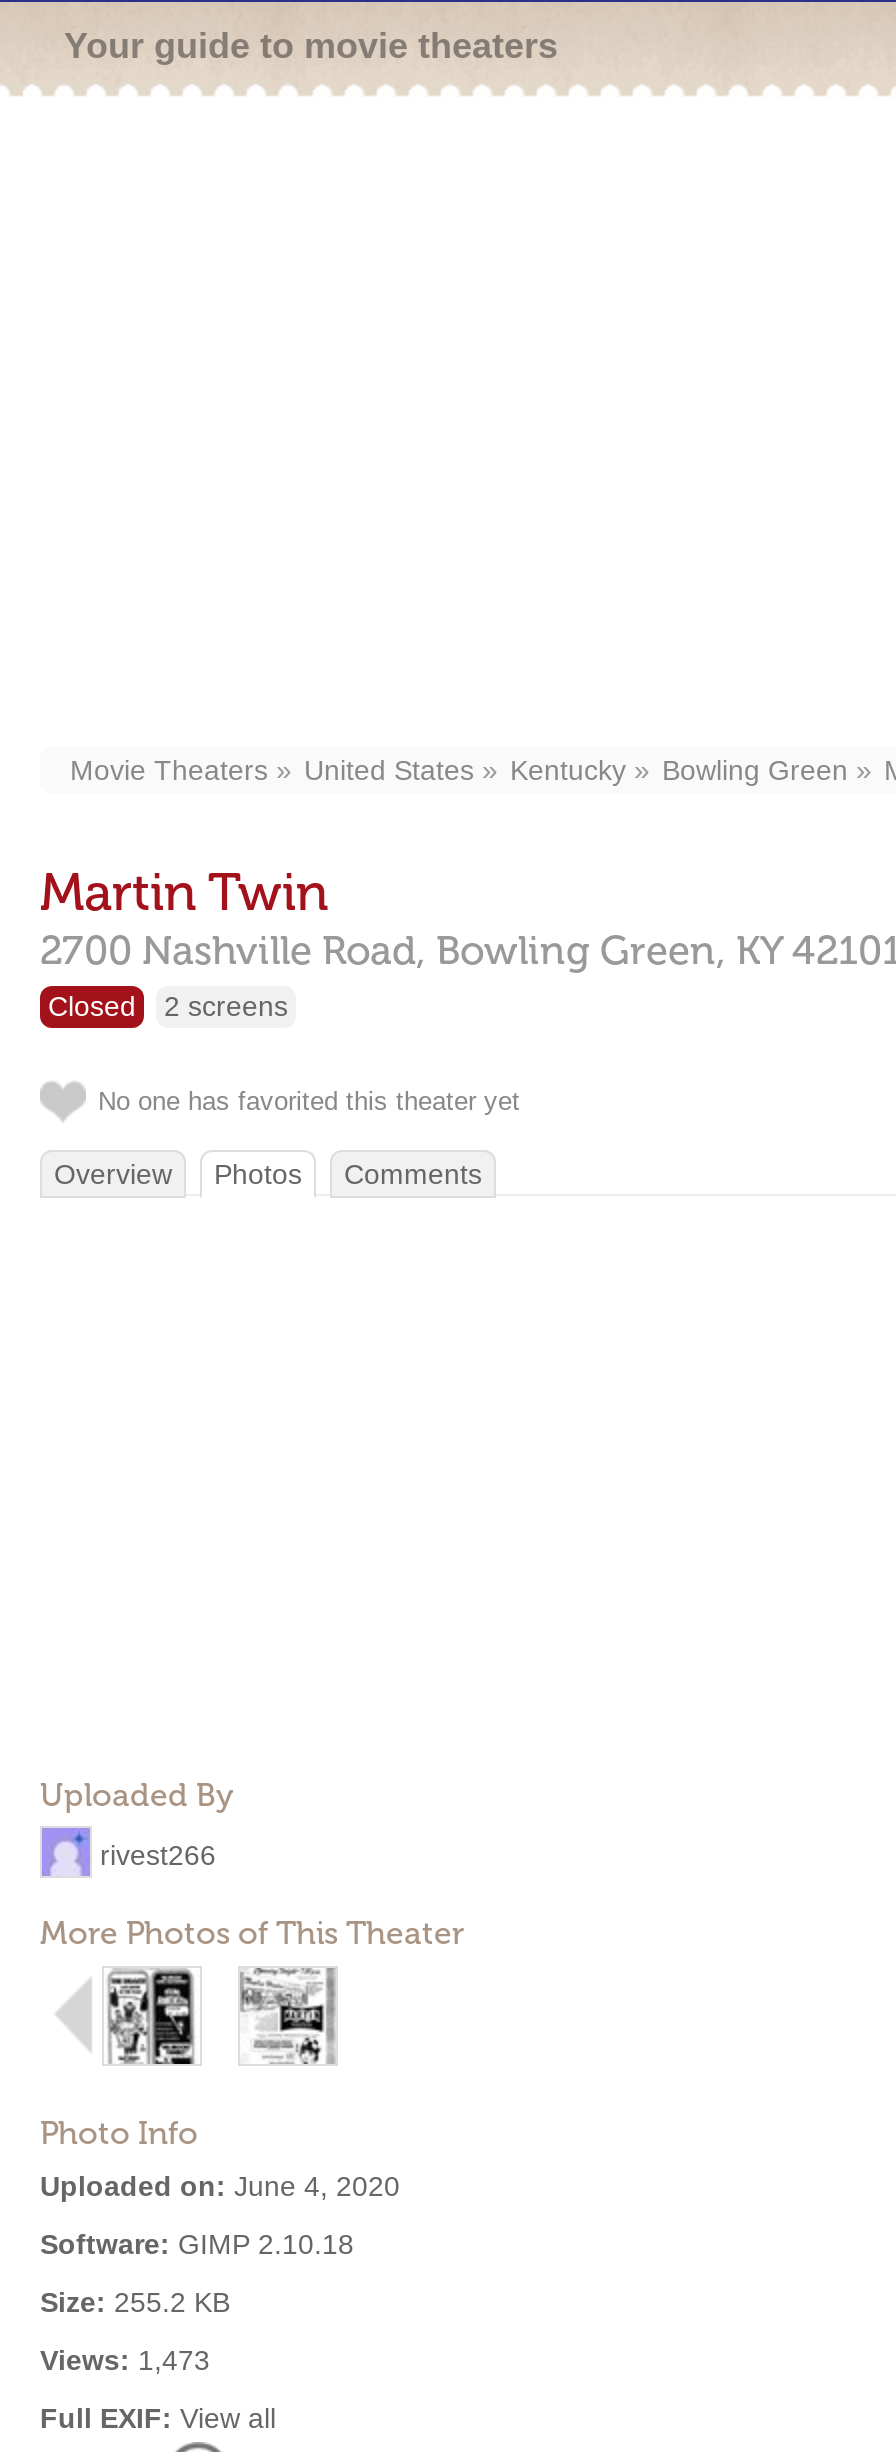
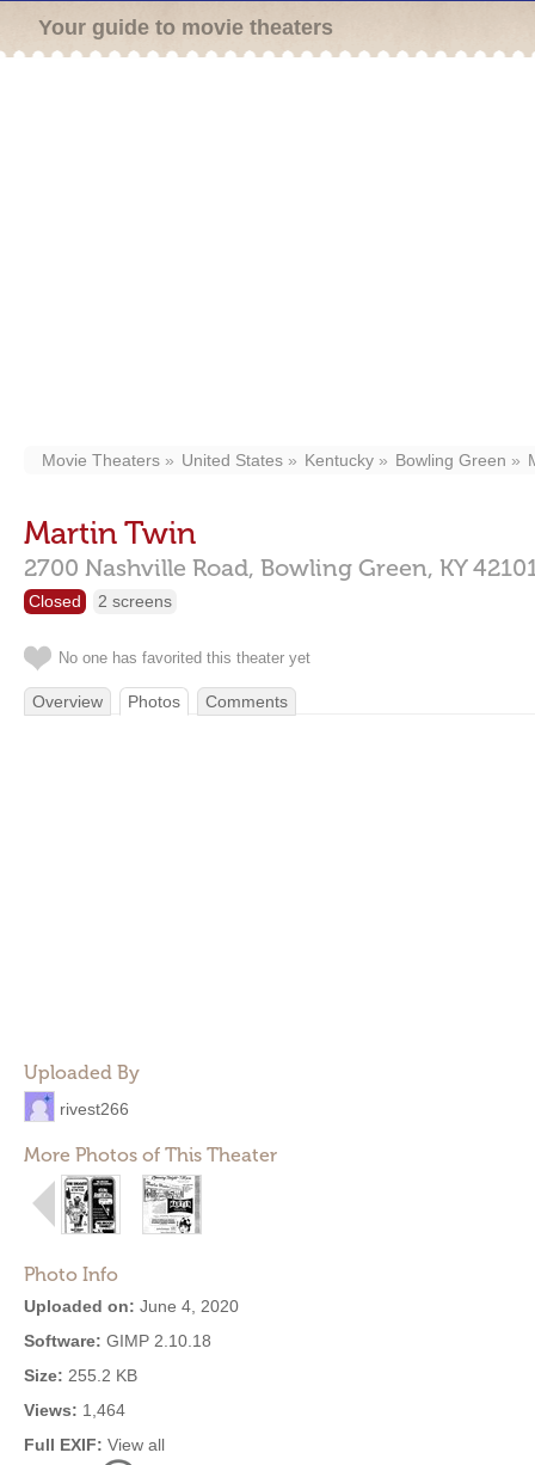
- Views: 1,473
+ Views: 1,464
